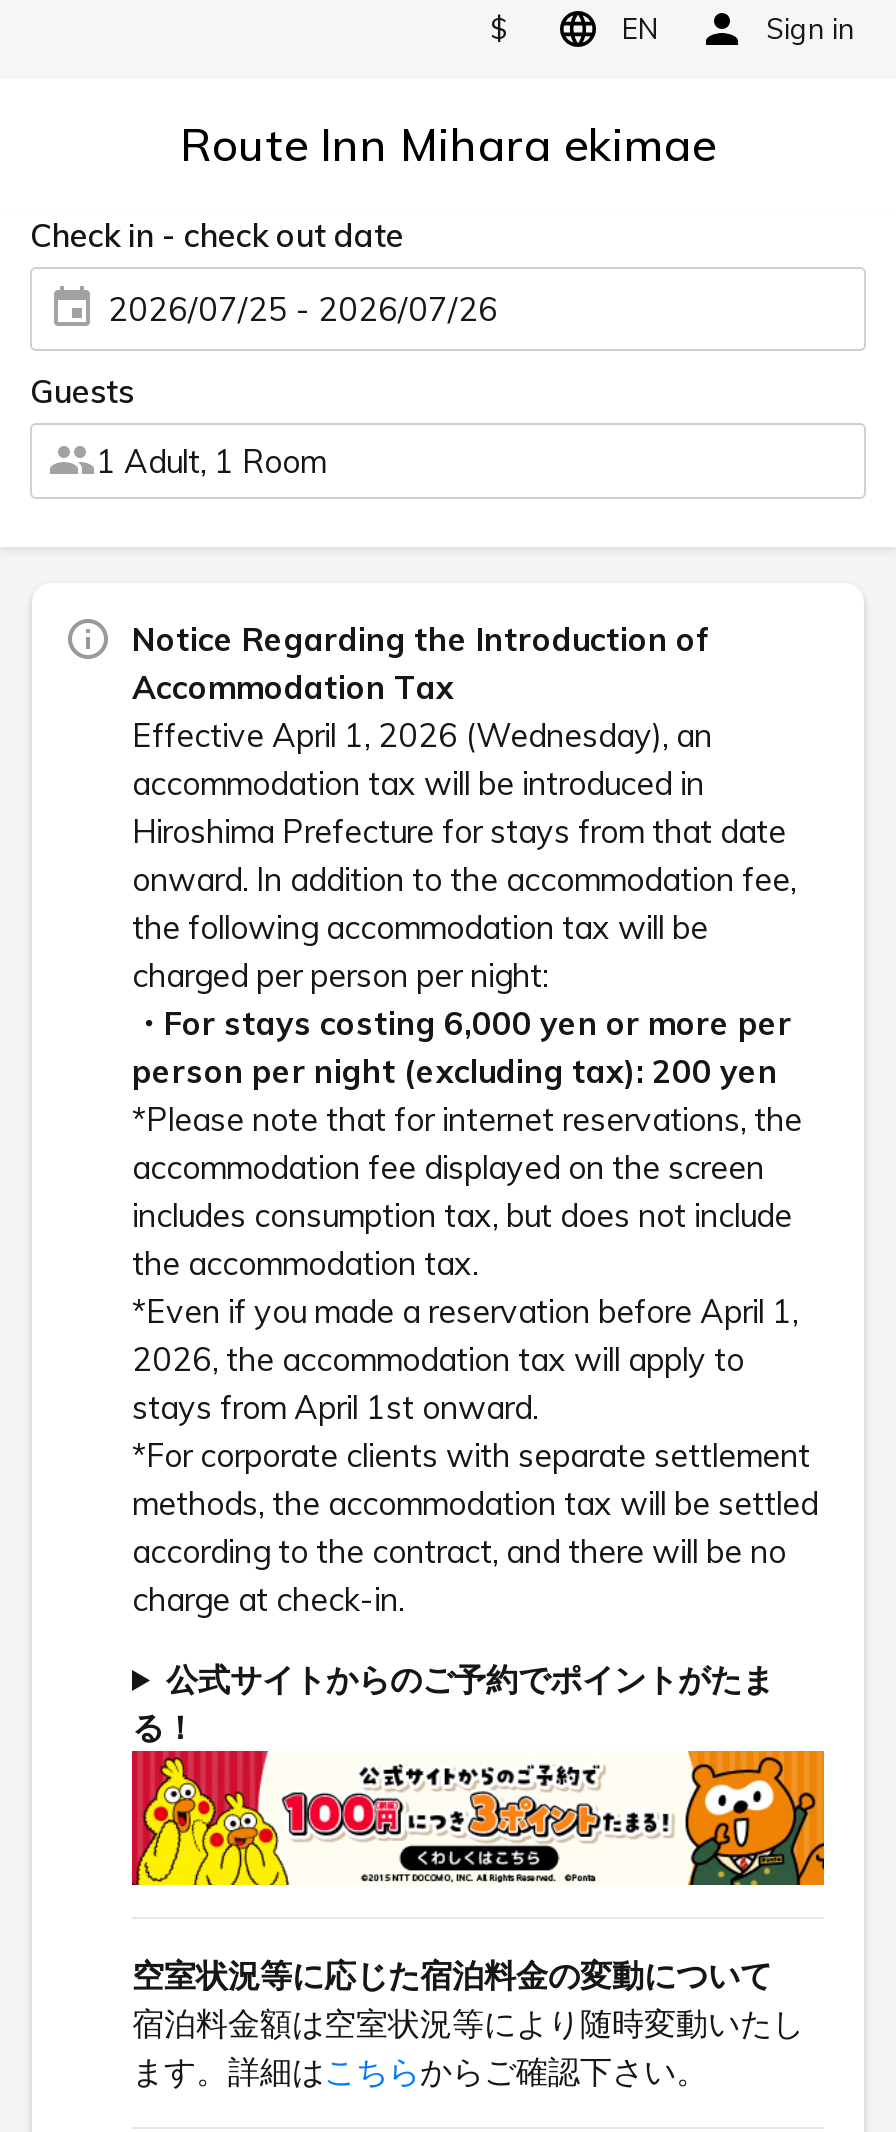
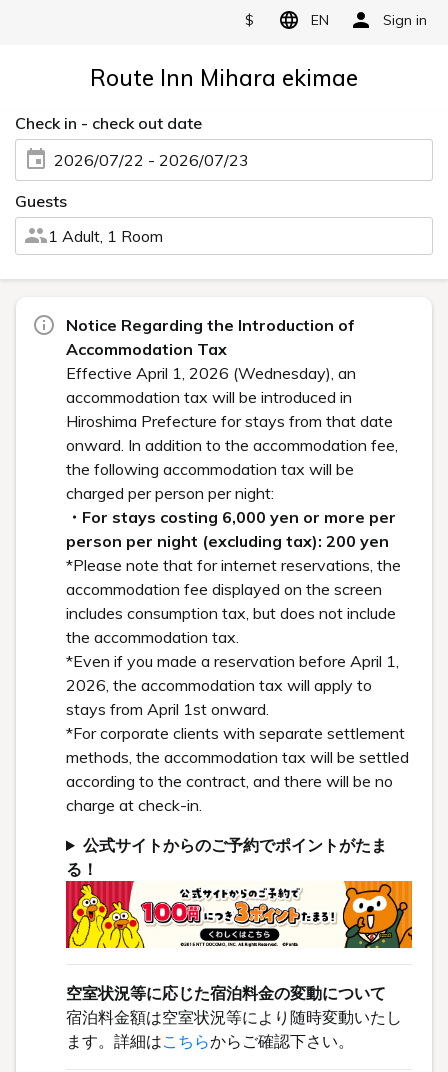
- 2026/07/25 - 2026/07/26
+ 2026/07/22 - 2026/07/23
